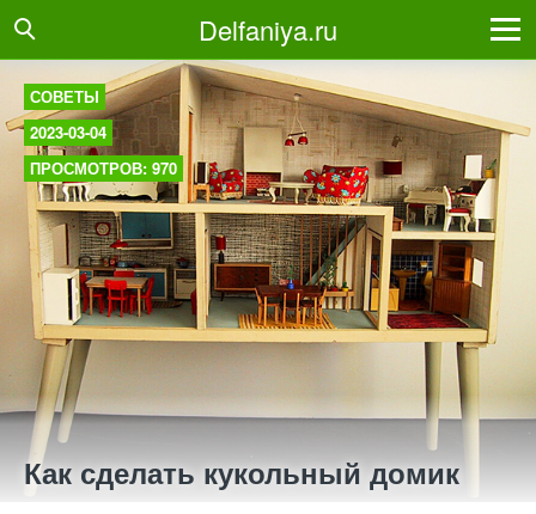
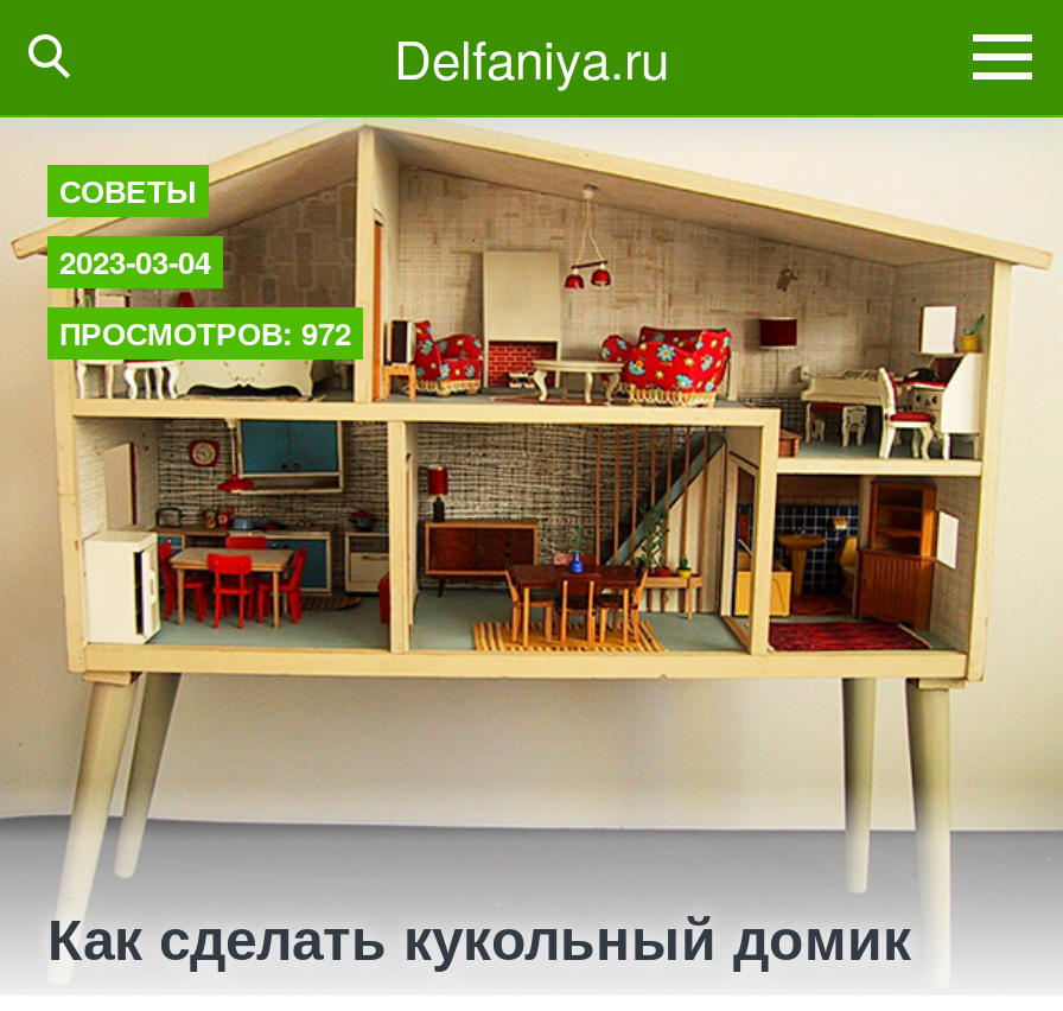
- ПРОСМОТРОВ: 970
+ ПРОСМОТРОВ: 972
